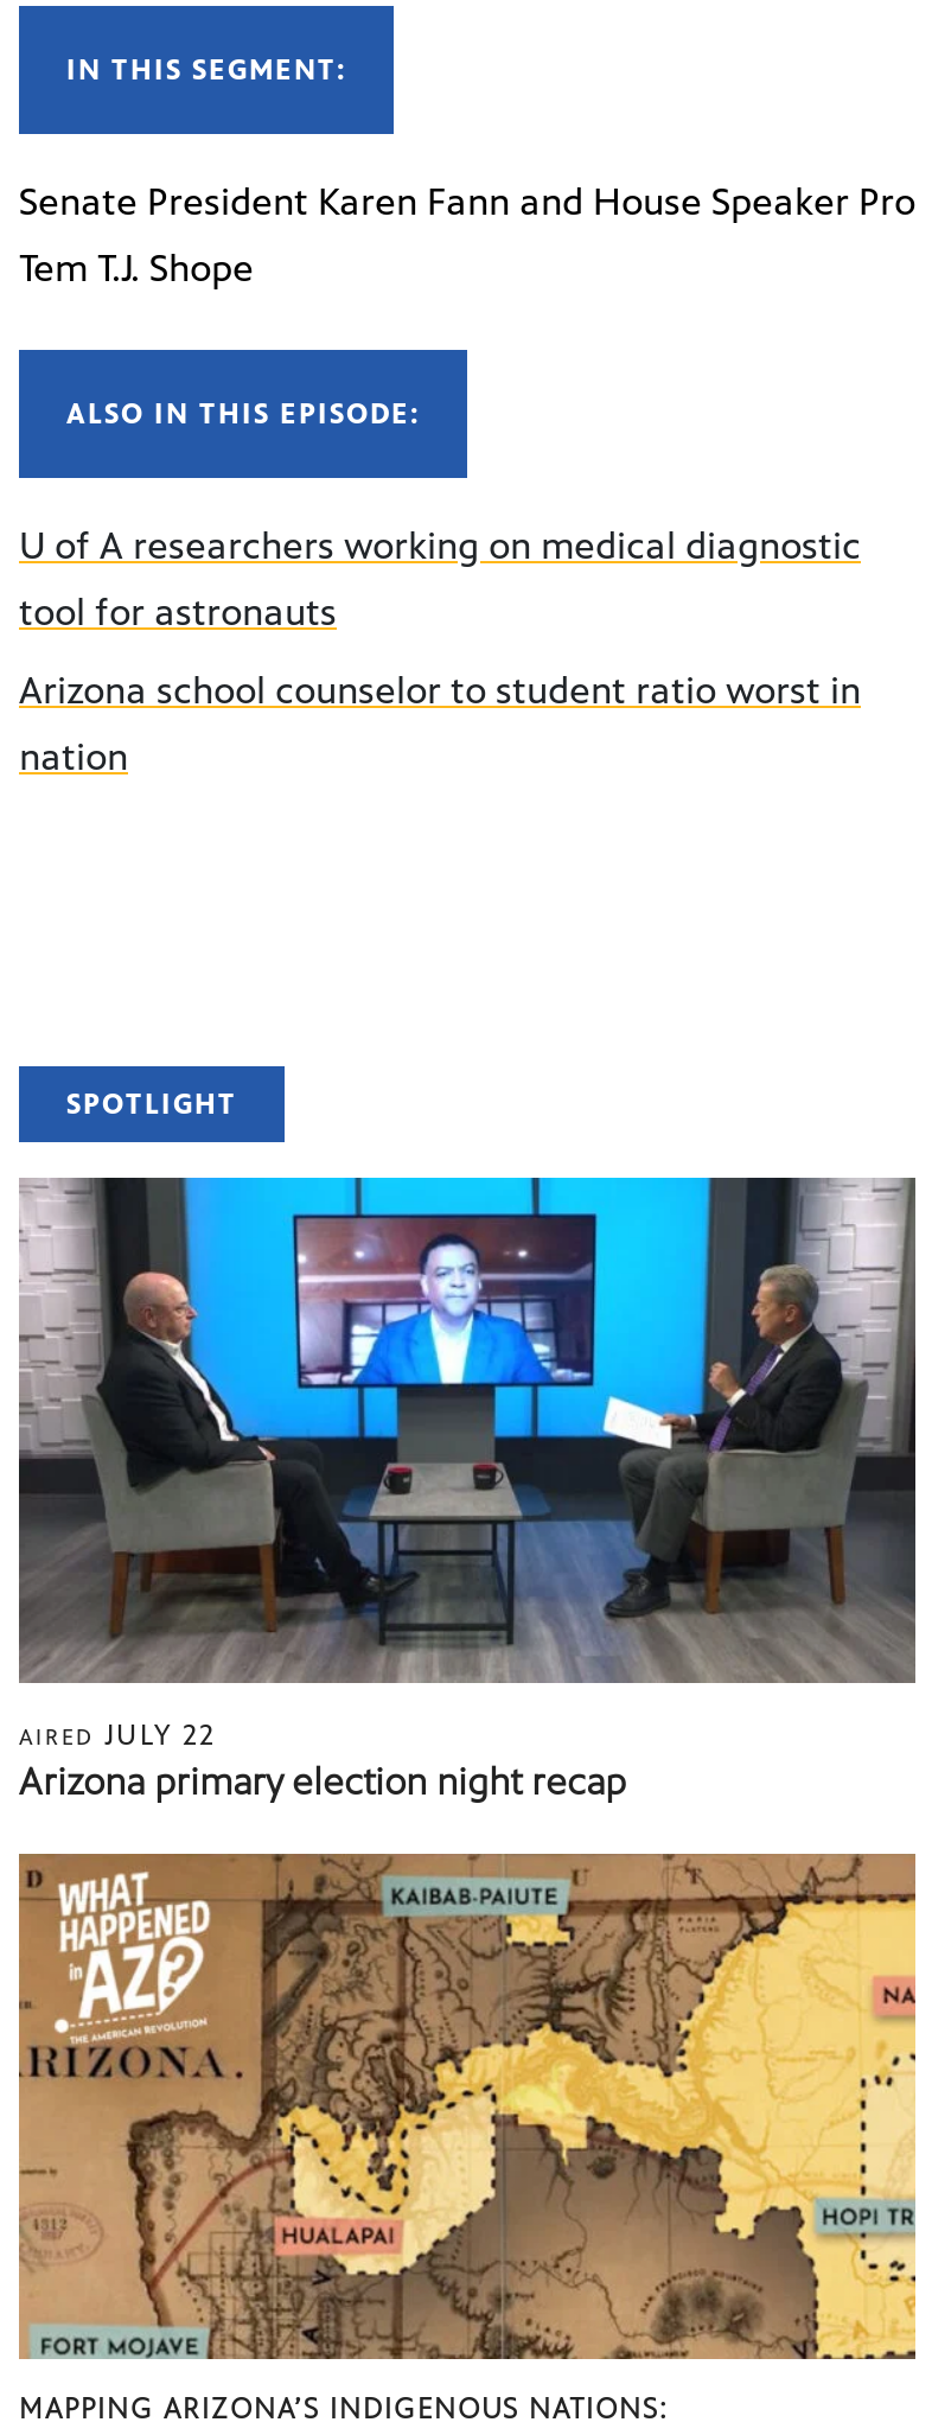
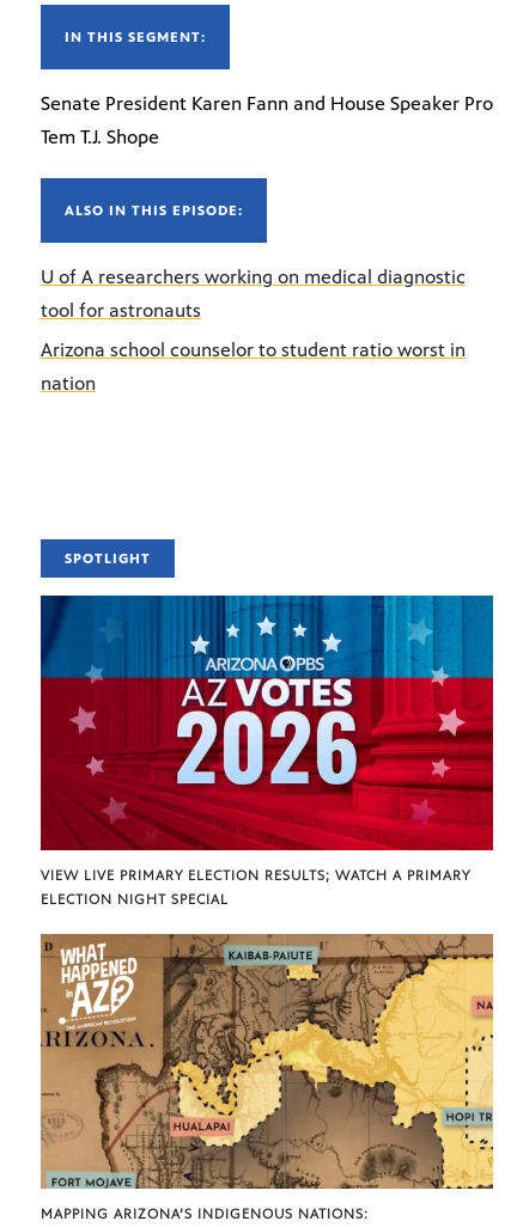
- [image]
- AIRED JULY 22
- Arizona primary election night recap
+ [image]
+ VIEW LIVE PRIMARY ELECTION RESULTS; WATCH A PRIMARY
+ ELECTION NIGHT SPECIAL
